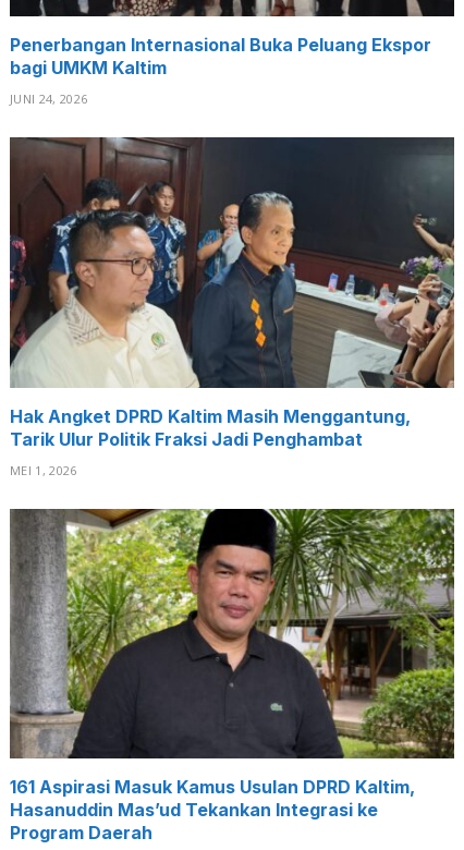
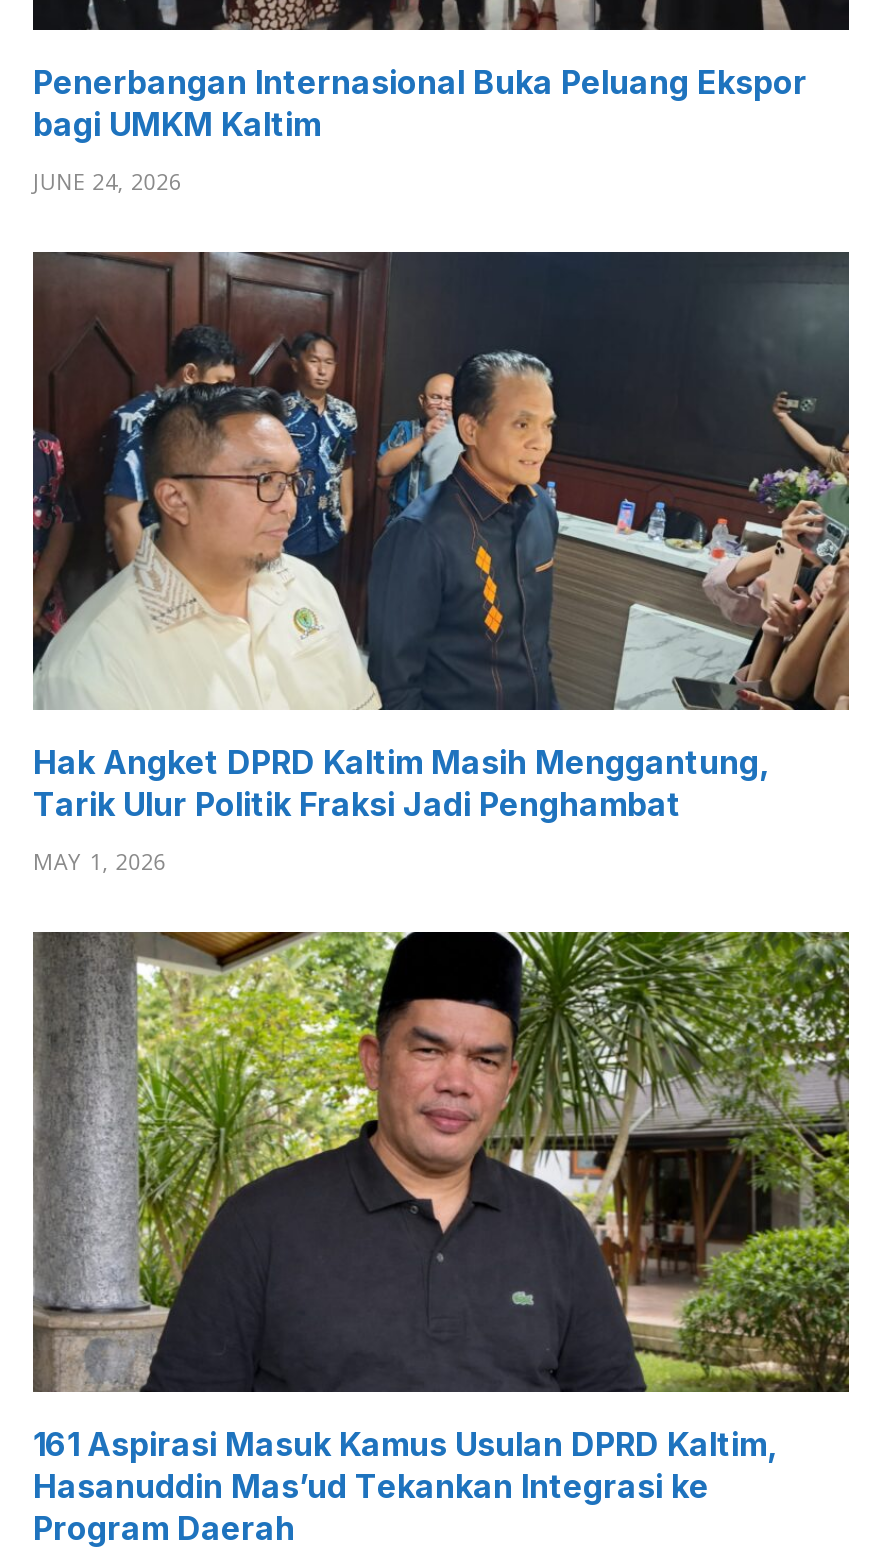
- JUNI 24, 2026
+ JUNE 24, 2026

- MEI 1, 2026
+ MAY 1, 2026
